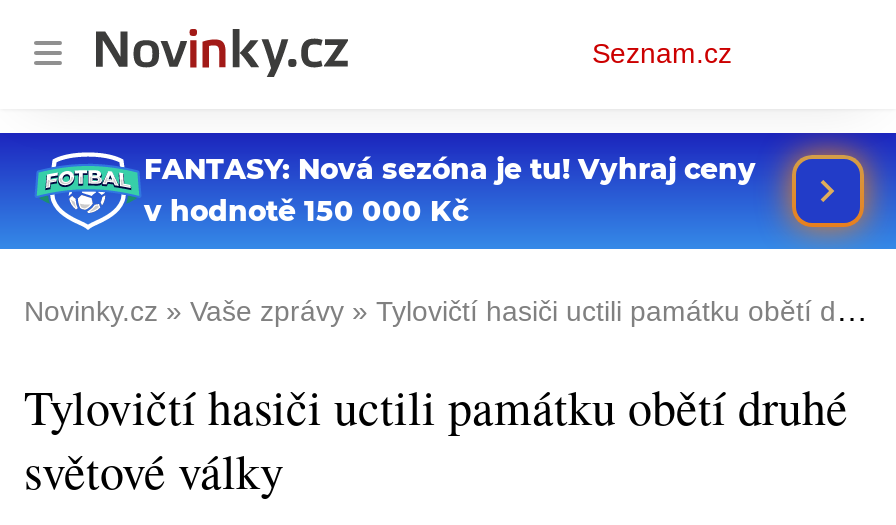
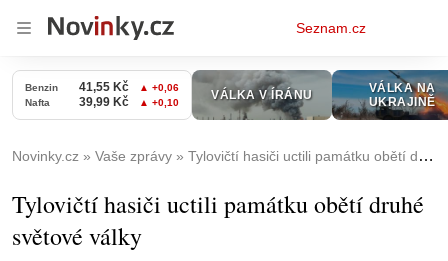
- [image]
+ [image]
